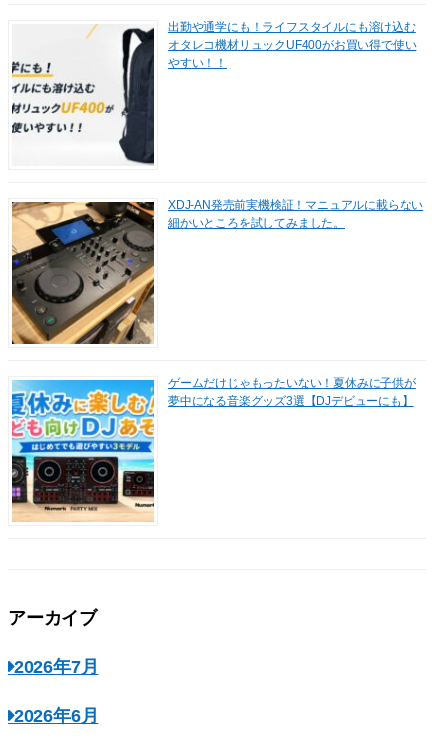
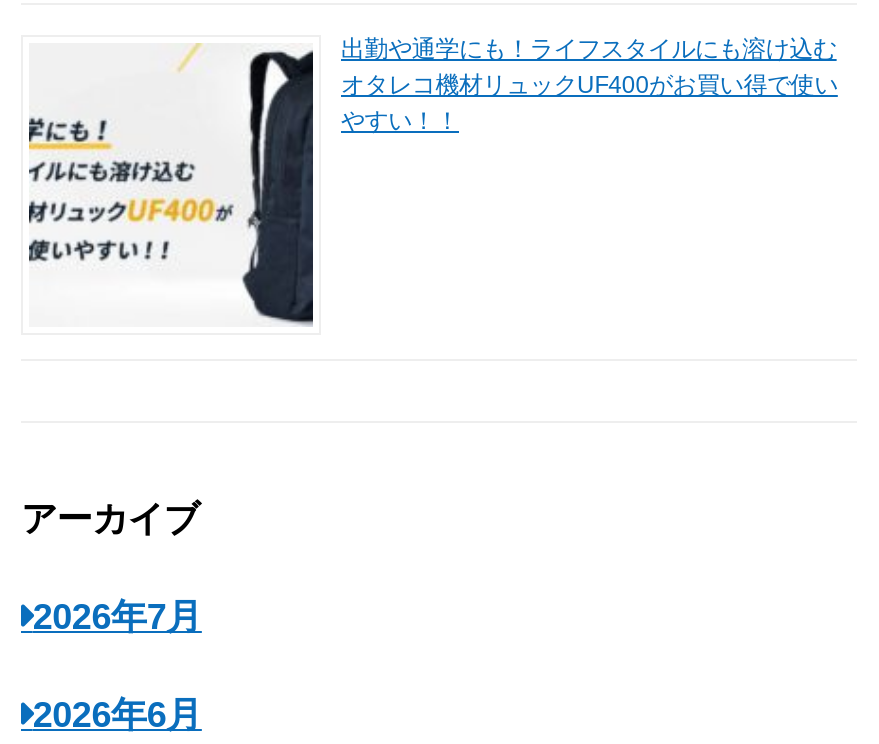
- [image]
- XDJ-AN発売前実機検証！マニュアルに載らない
- 細かいところを試してみました。

- [image]
- ゲームだけじゃもったいない！夏休みに子供が
- 夢中になる音楽グッズ3選【DJデビューにも】
